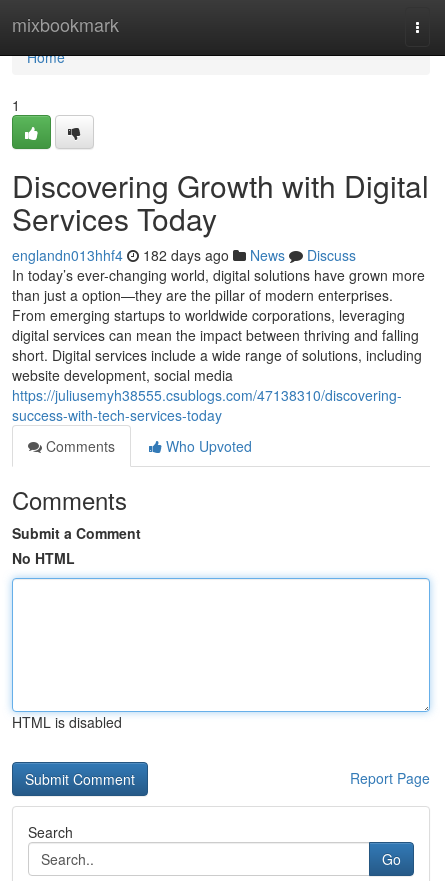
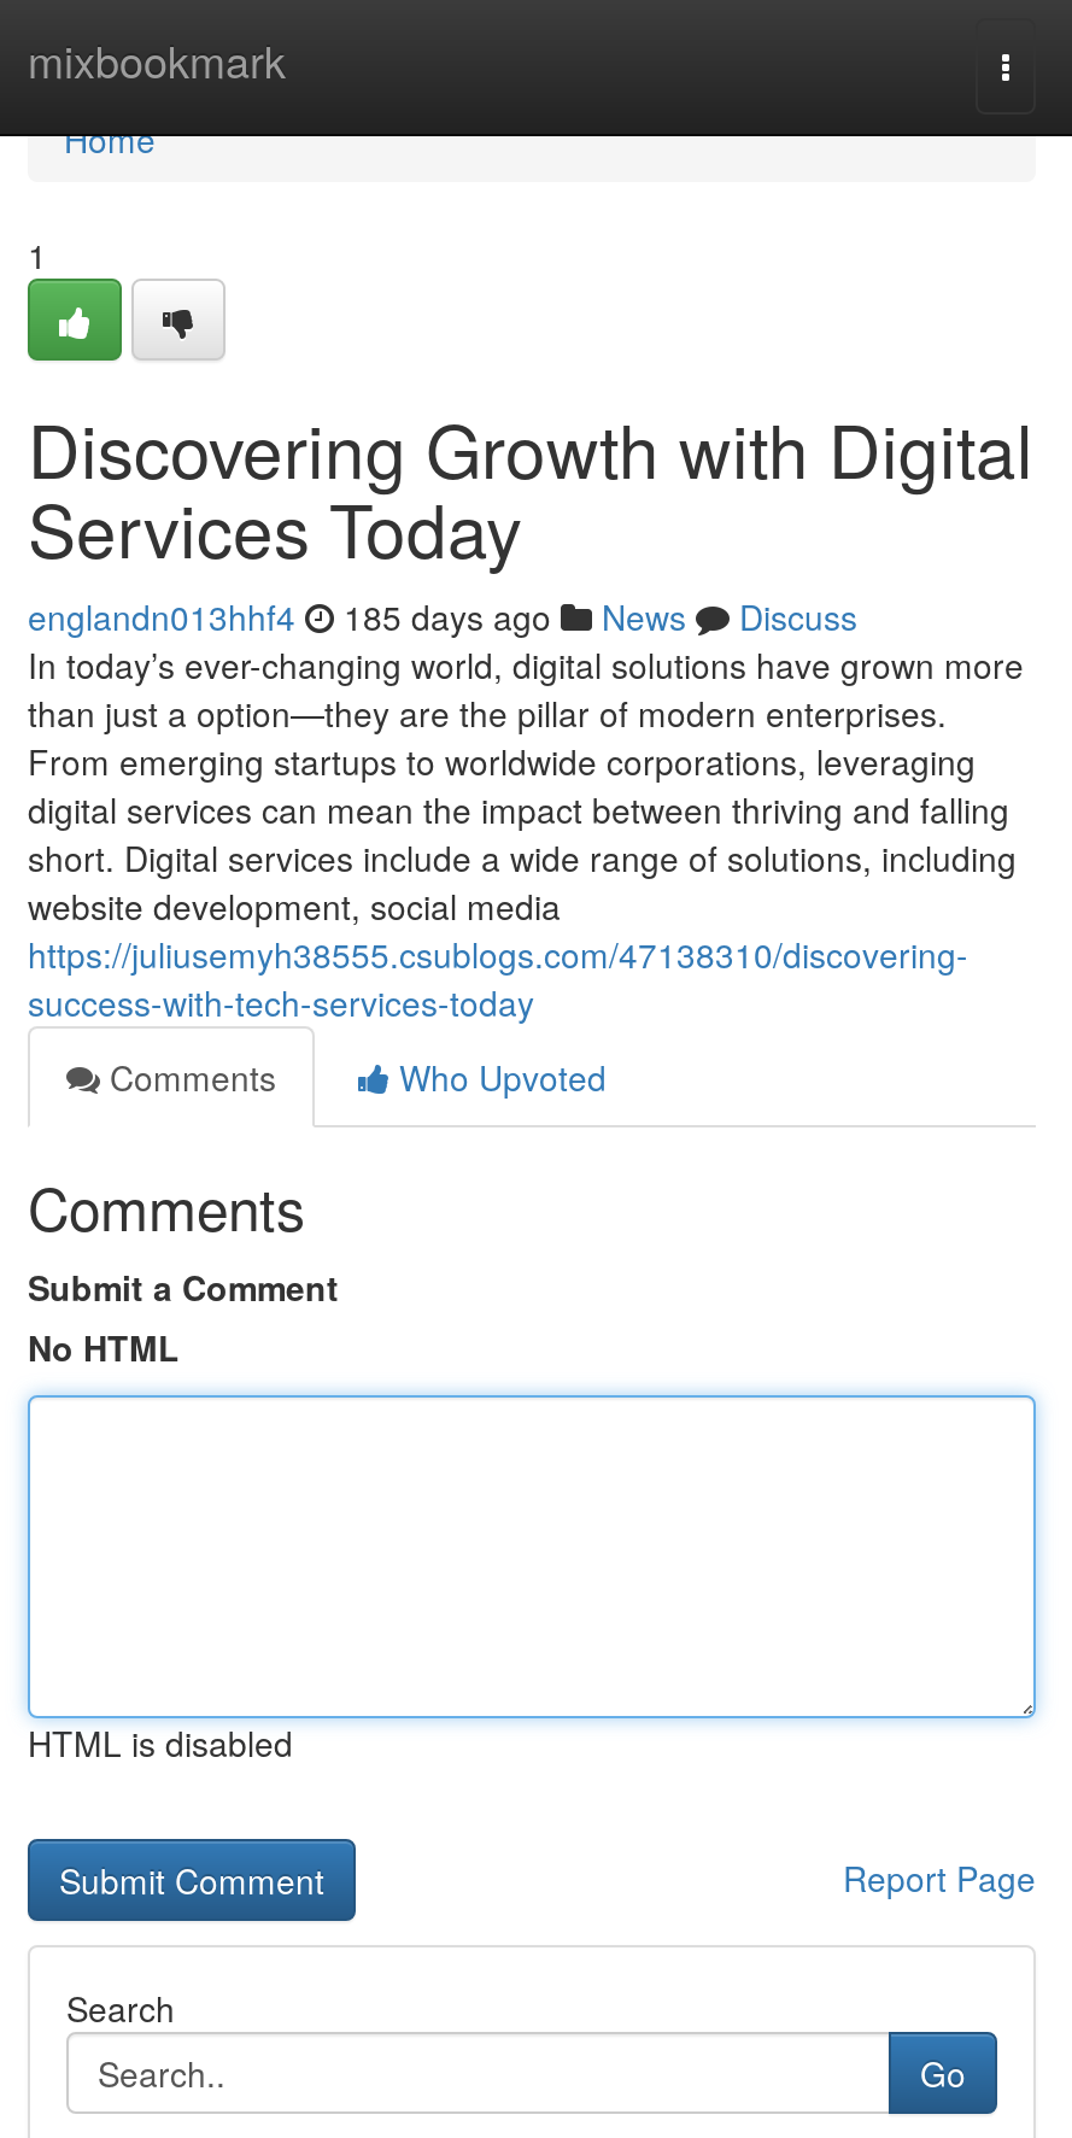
- englandn013hhf4 182 days ago News Discuss
+ englandn013hhf4 185 days ago News Discuss
